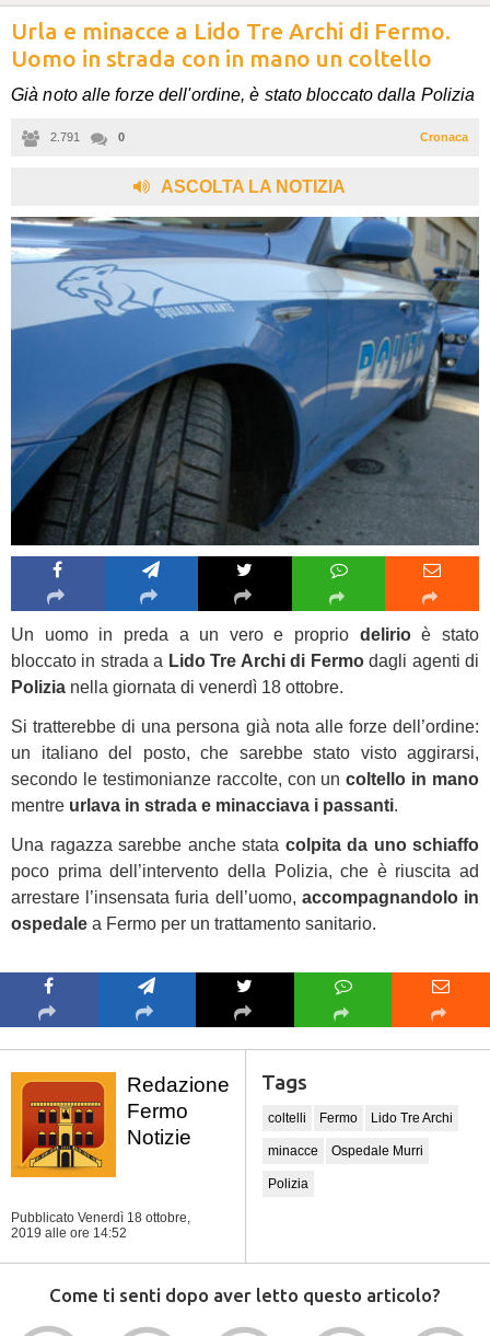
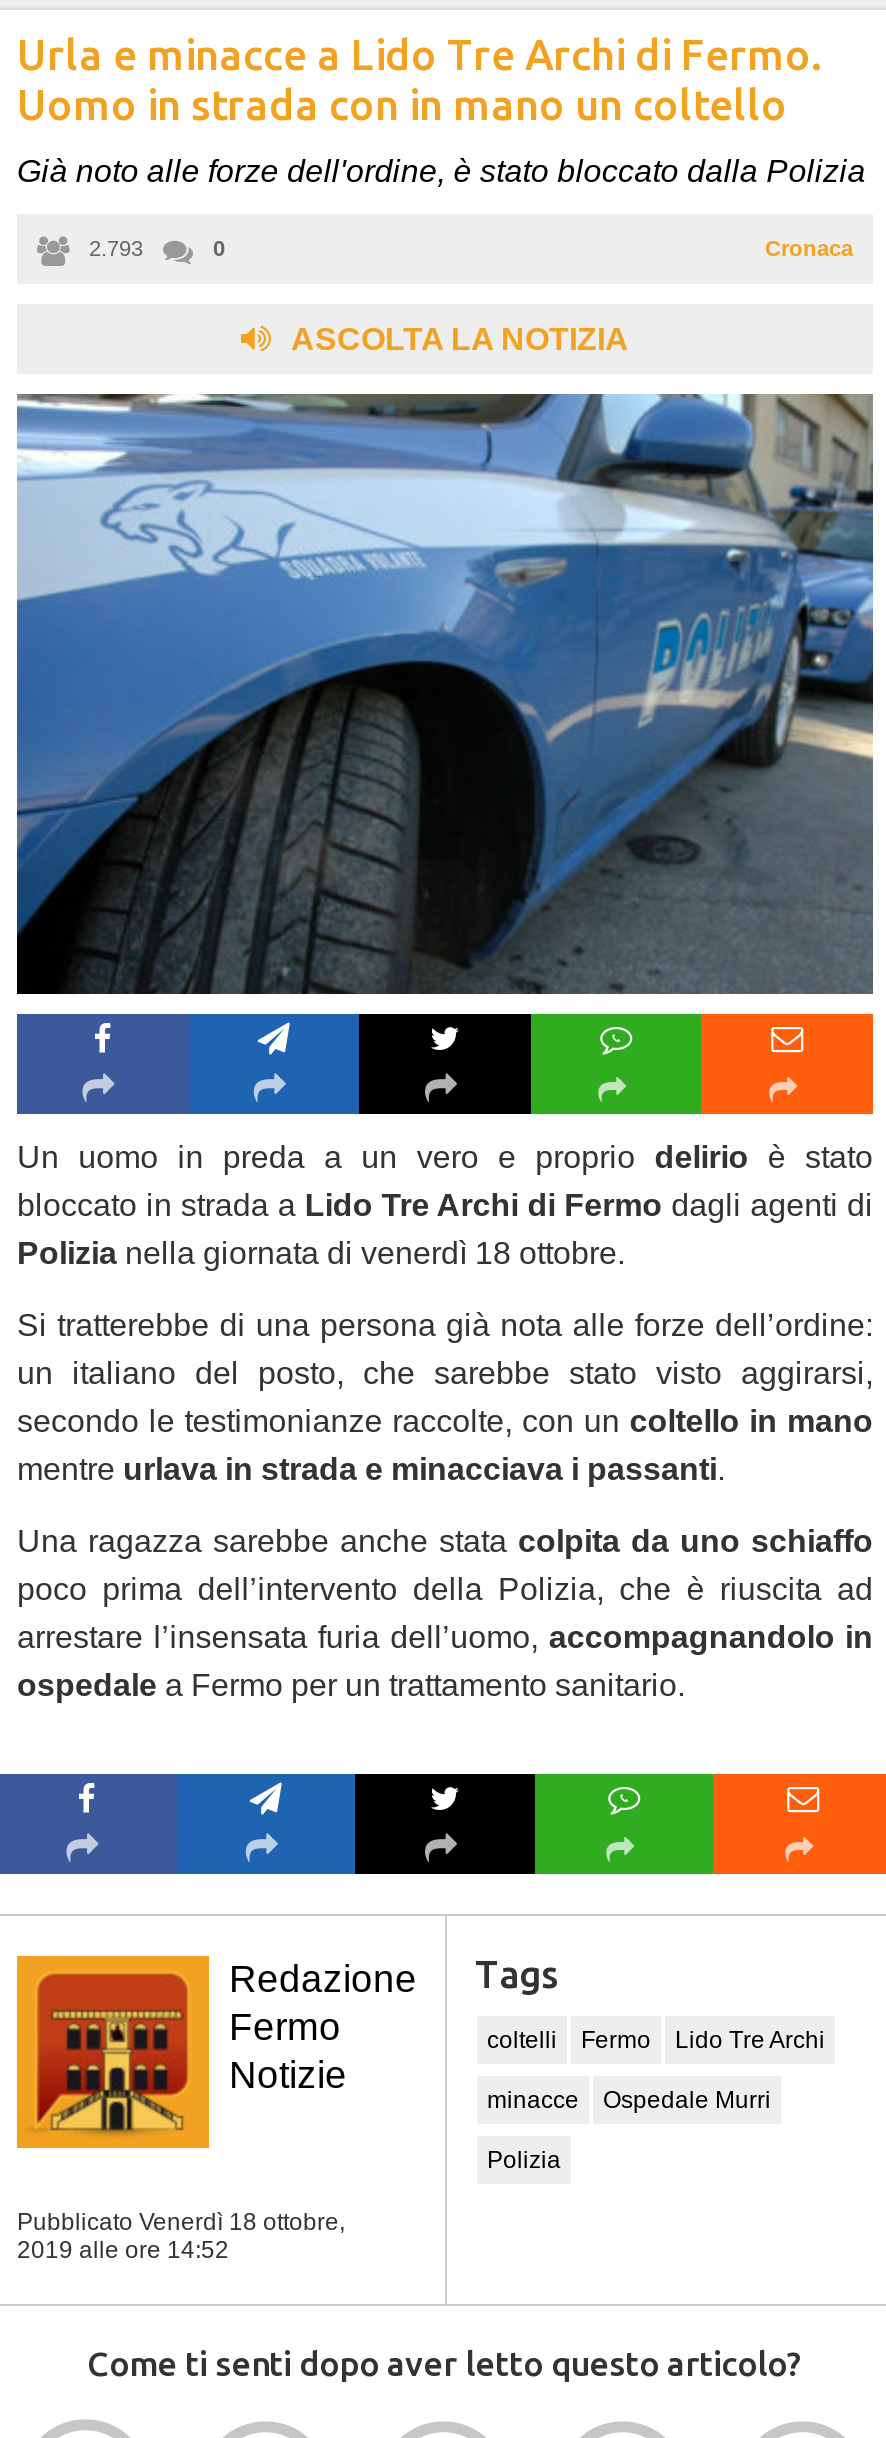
- 2.791
+ 2.793
